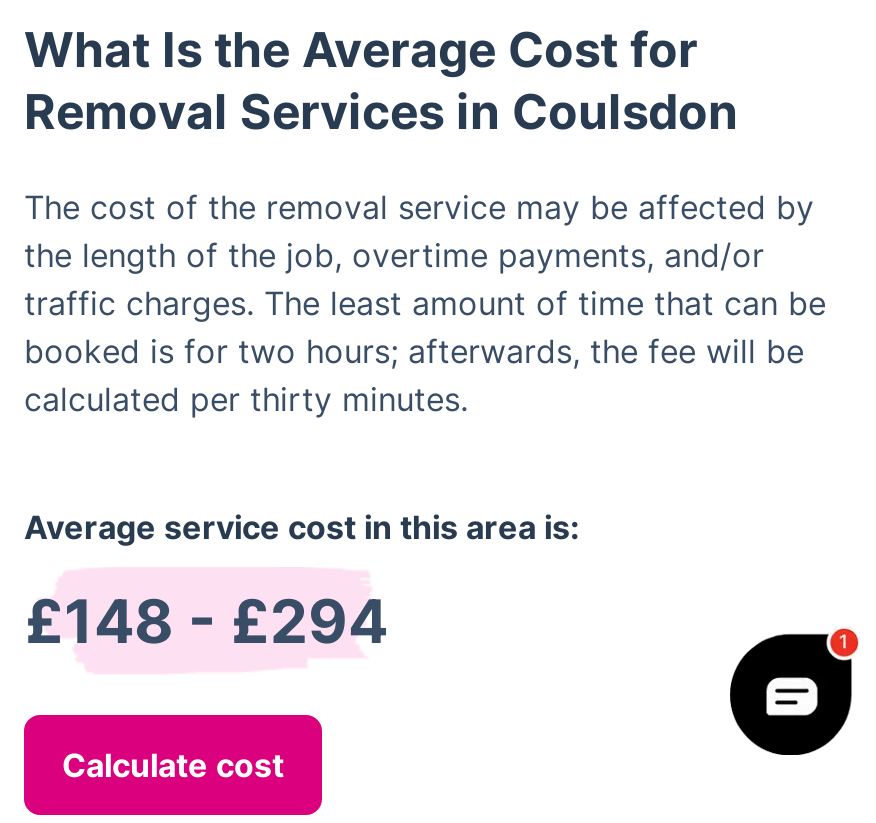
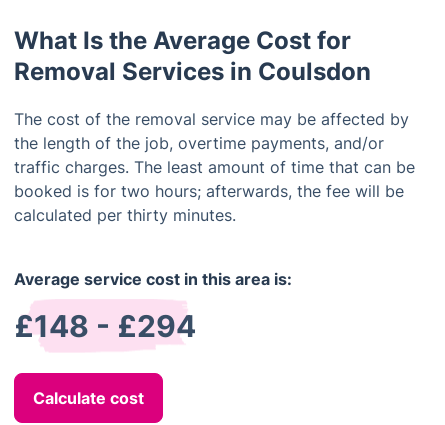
- [image]
